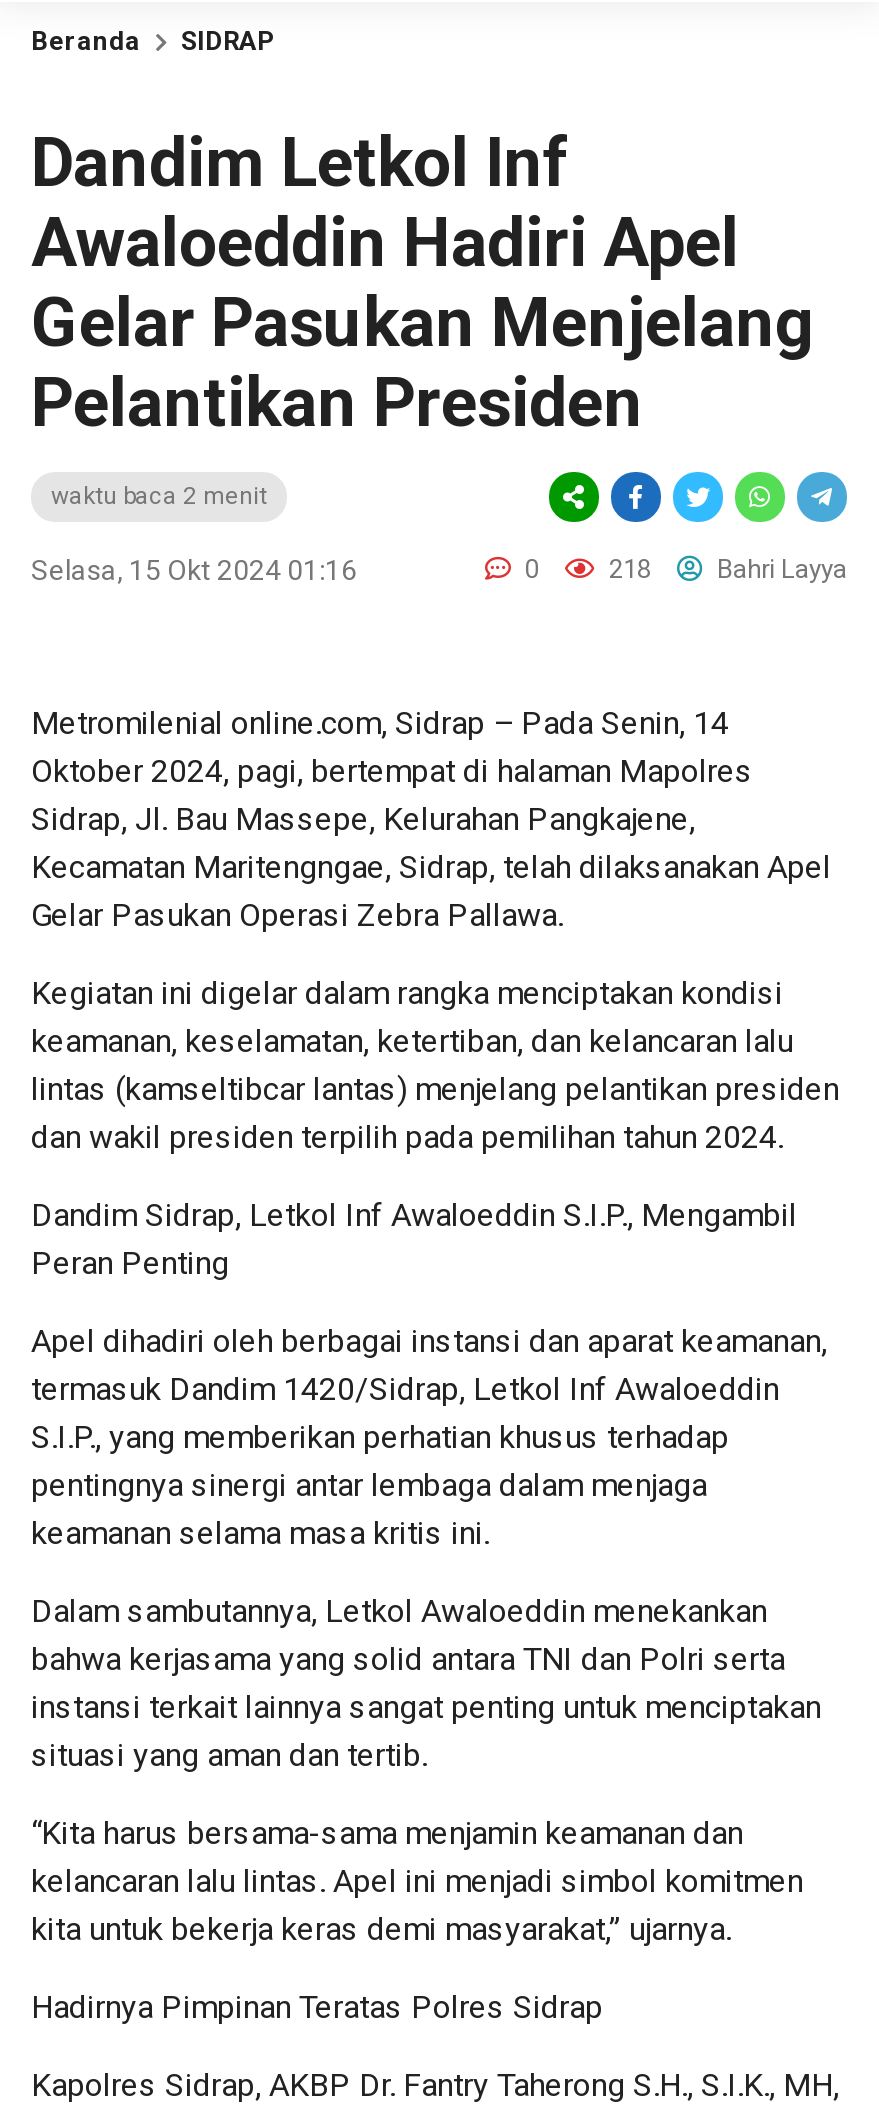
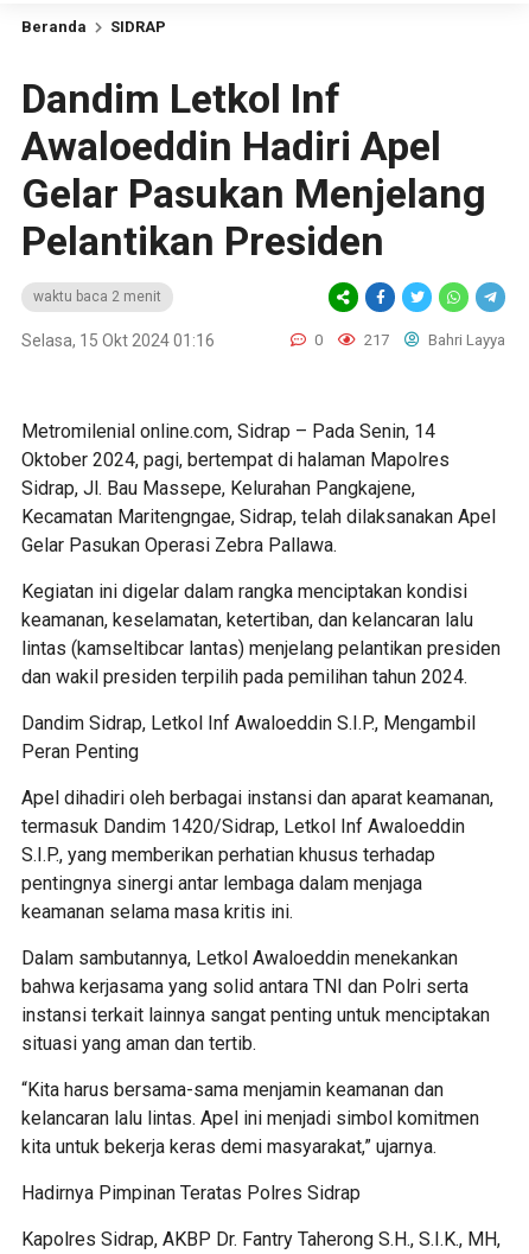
- 0 218 Bahri Layya
+ 0 217 Bahri Layya
